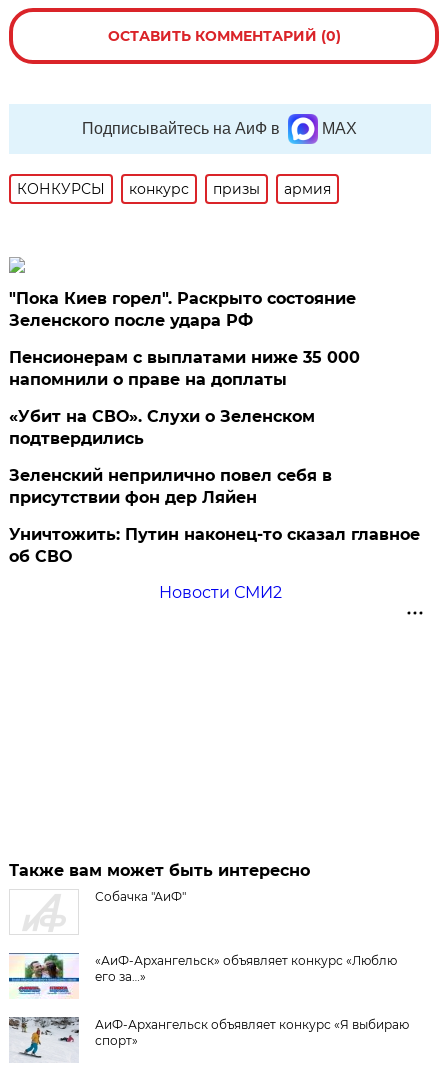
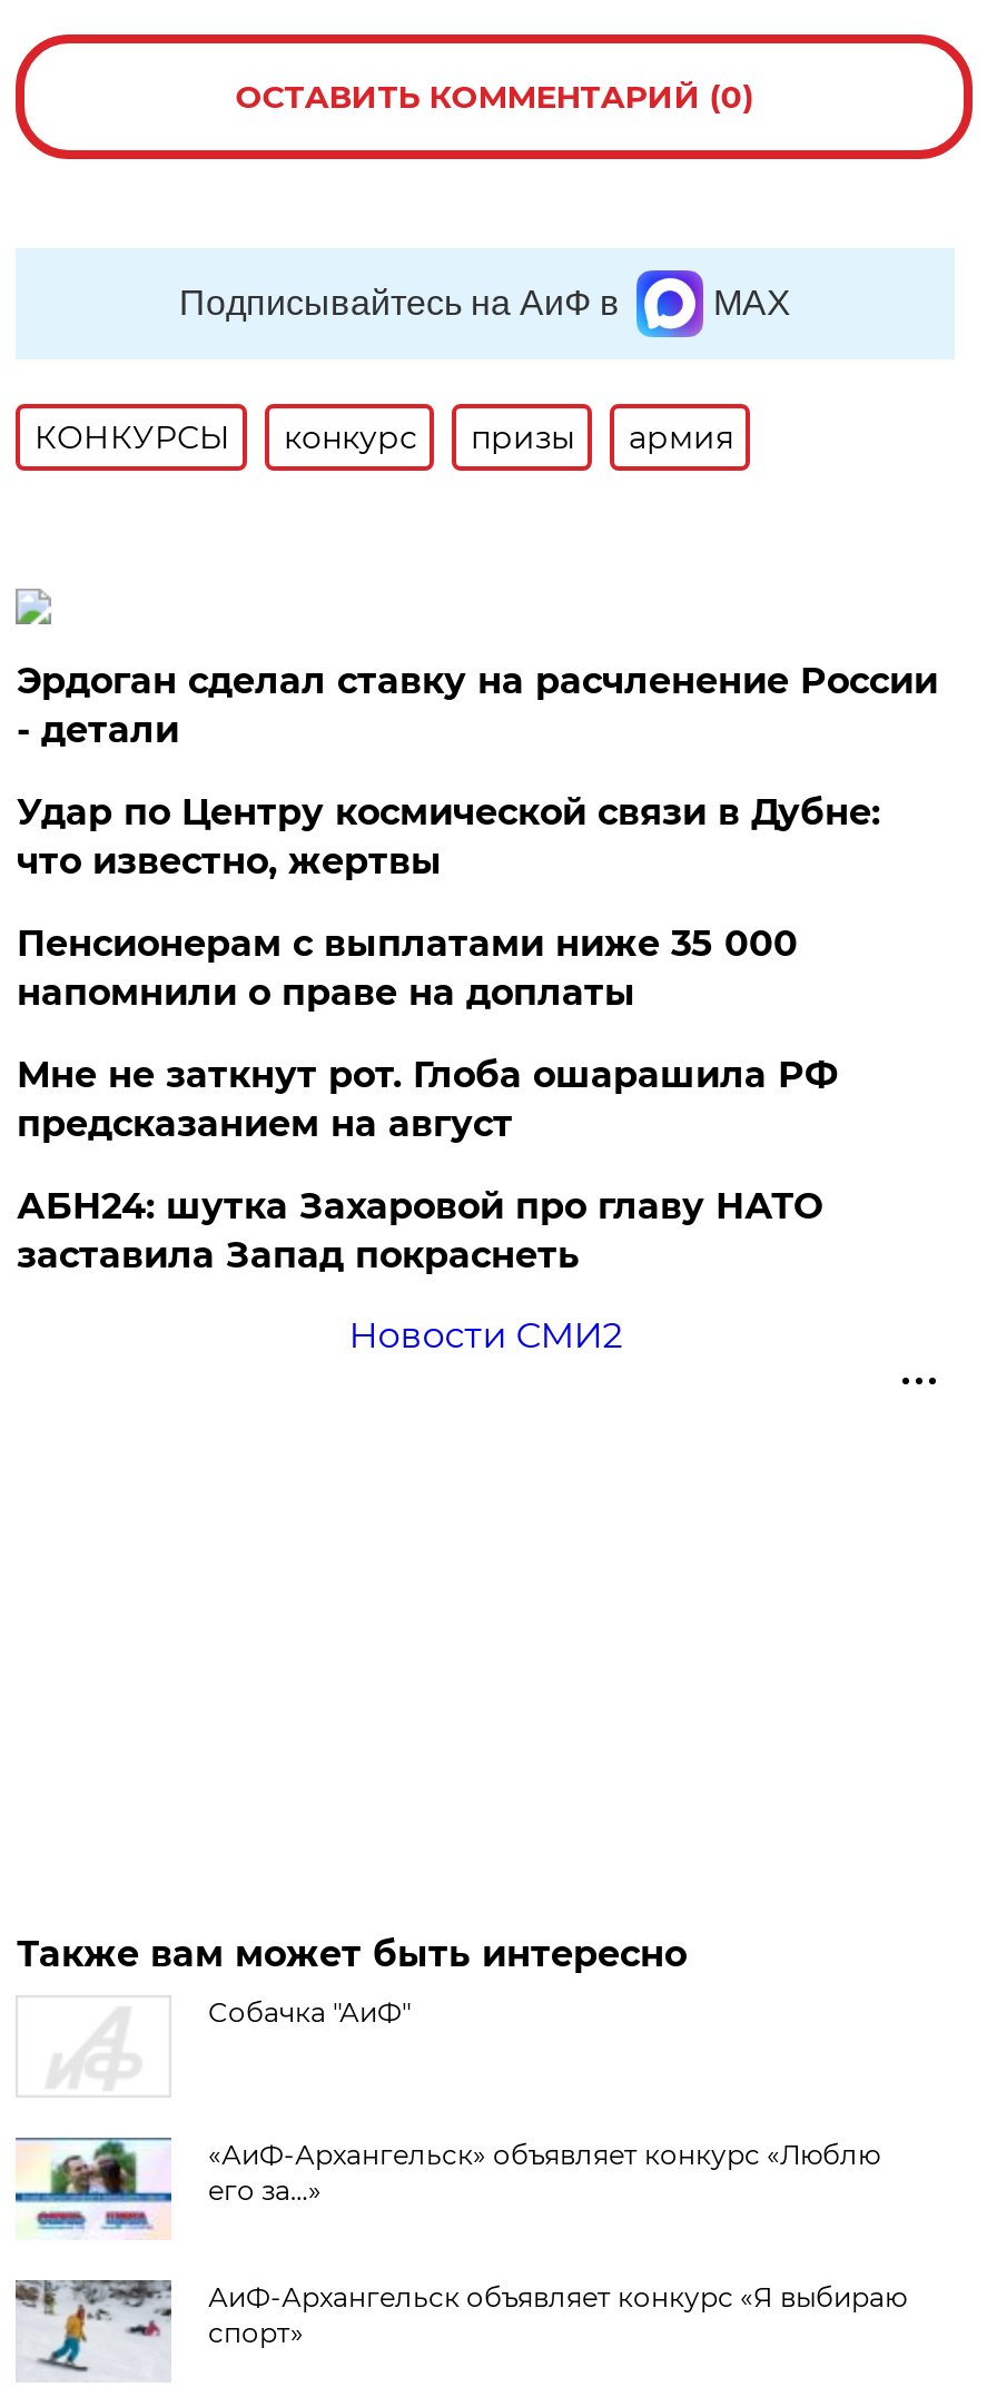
- "Пока Киев горел". Раскрыто состояние
- Зеленского после удара РФ
+ Эрдоган сделал ставку на расчленение России
+ - детали
+ Удар по Центру космической связи в Дубне:
+ что известно, жертвы

moved down: Пенсионерам с выплатами ниже 35 000 | напомнили о праве на доплаты

- «Убит на СВО». Слухи о Зеленском
- подтвердились
- Зеленский неприлично повел cебя в
- присутствии фон дер Ляйен
- Уничтожить: Путин наконец-то сказал главное
- об СВО
+ Мне не заткнут рот. Глоба ошарашила РФ
+ предсказанием на август
+ АБН24: шутка Захаровой про главу НАТО
+ заставила Запад покраснеть
